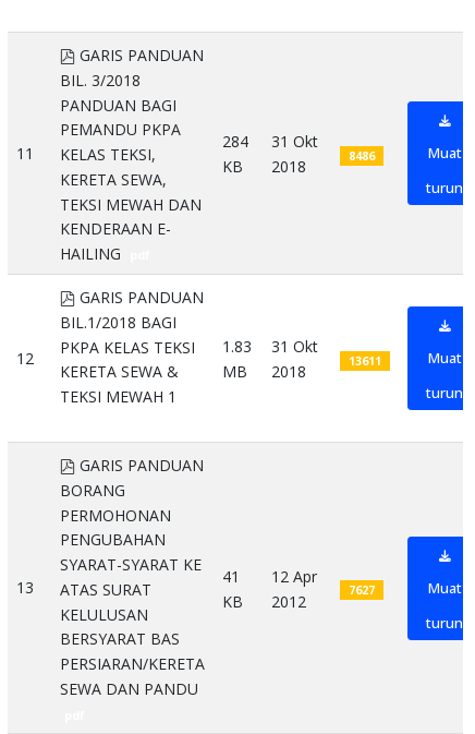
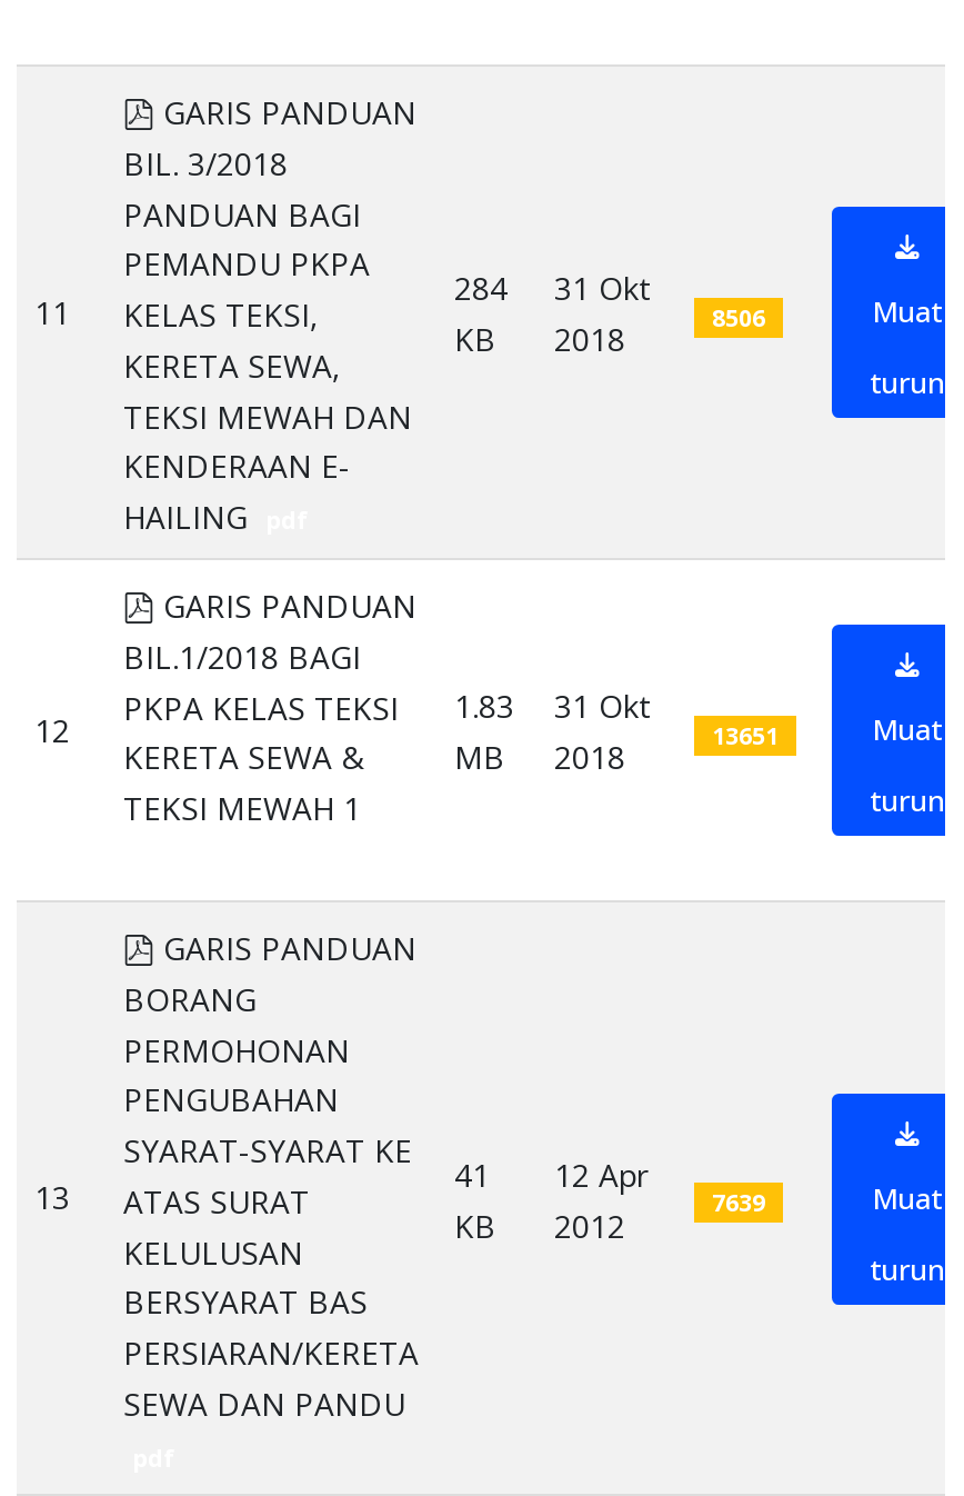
- 8486
+ 8506

- 13611
+ 13651

- 7627
+ 7639
